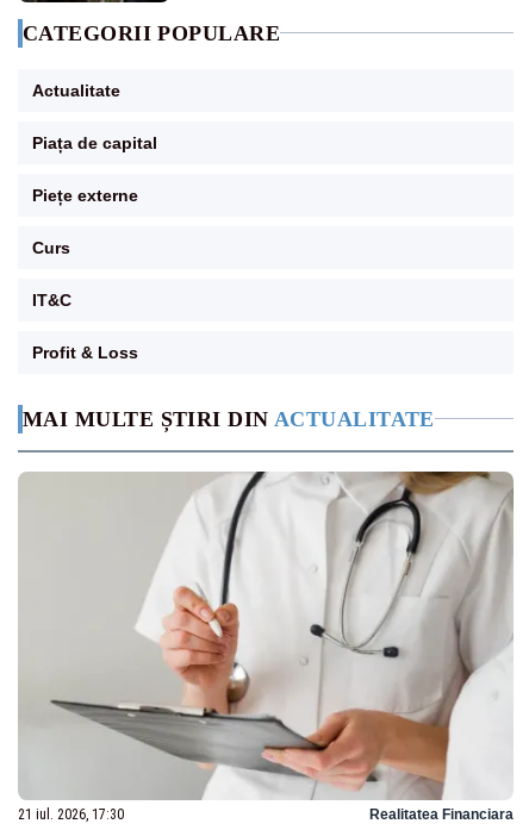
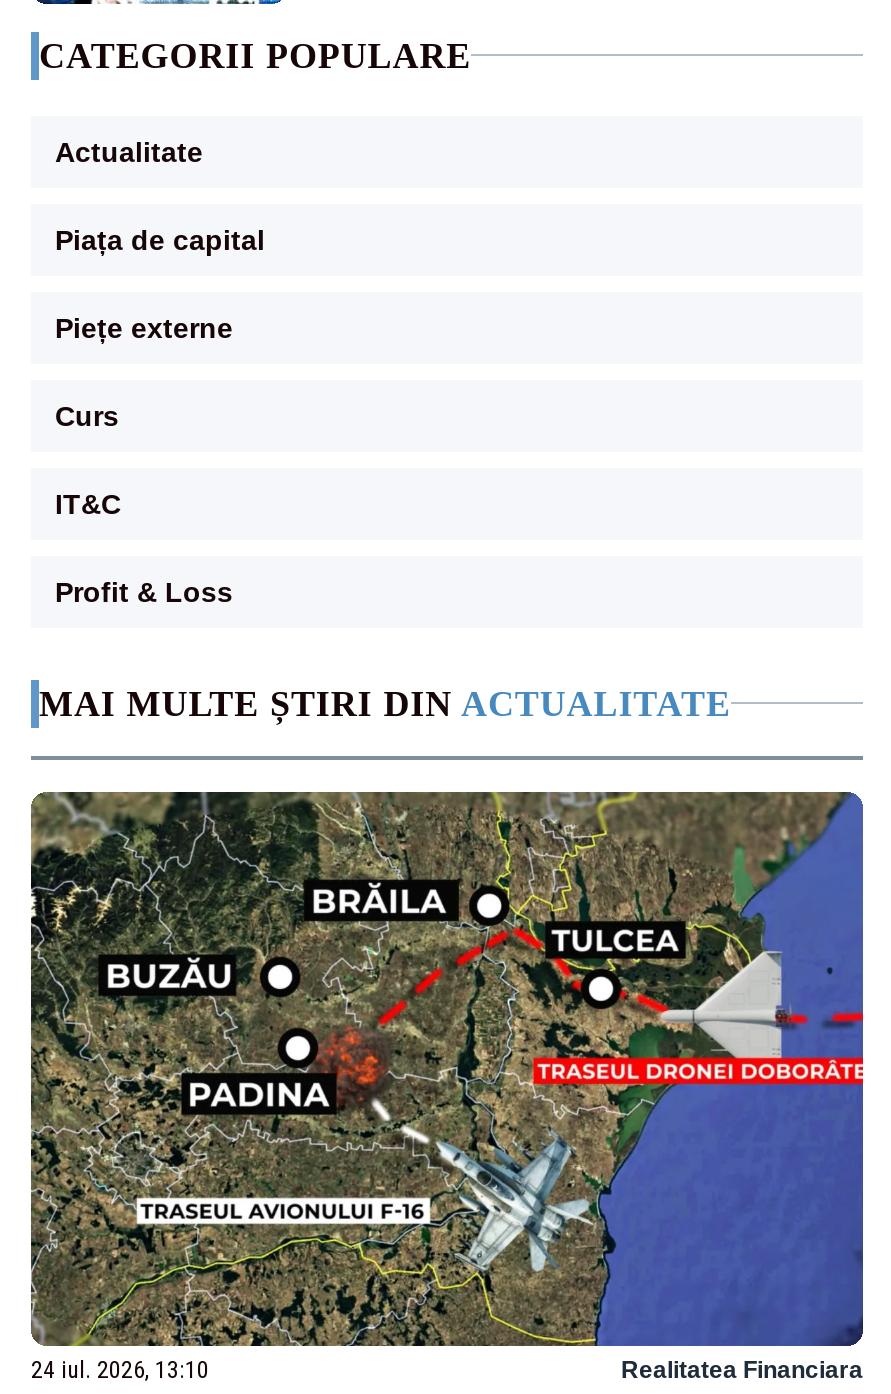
- [image]
- 21 iul. 2026, 17:30
+ [image]
+ 24 iul. 2026, 13:10
